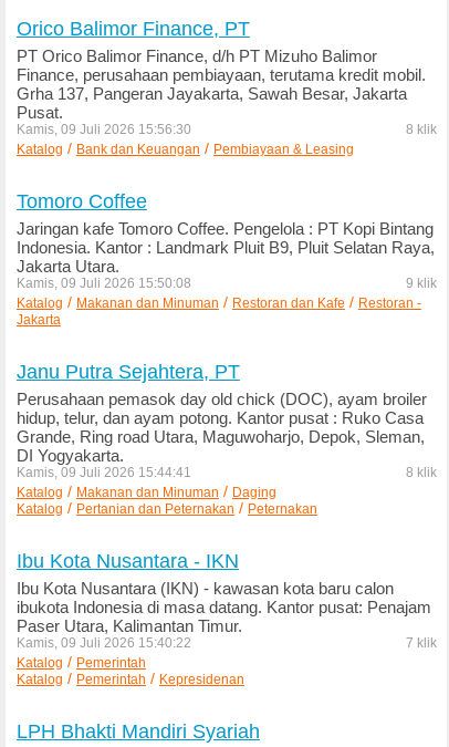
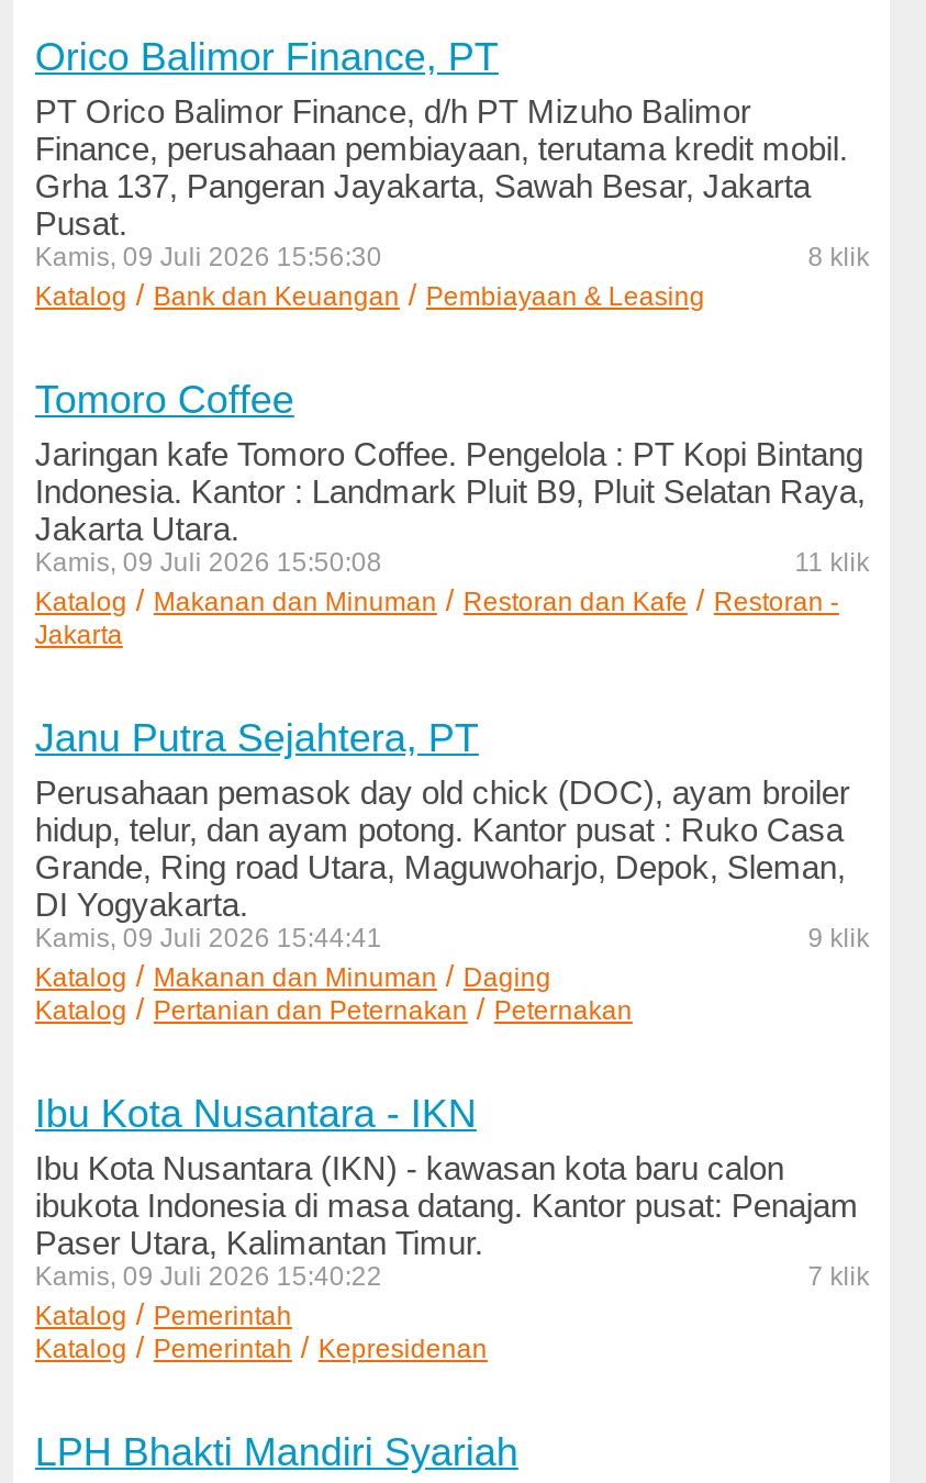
- 9 klik
+ 11 klik

- 8 klik
+ 9 klik
